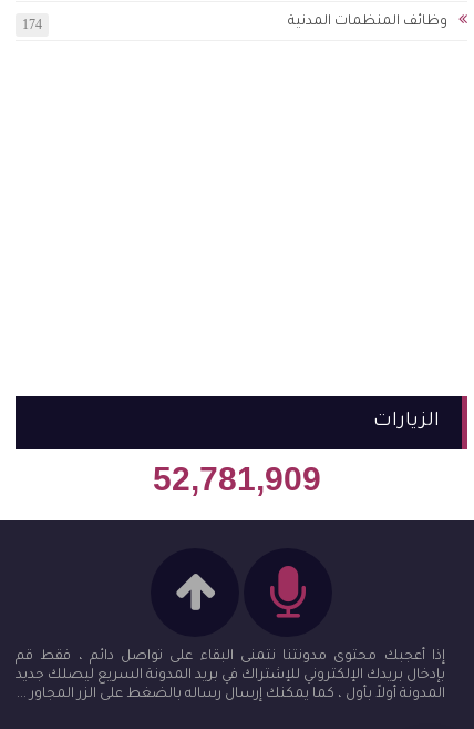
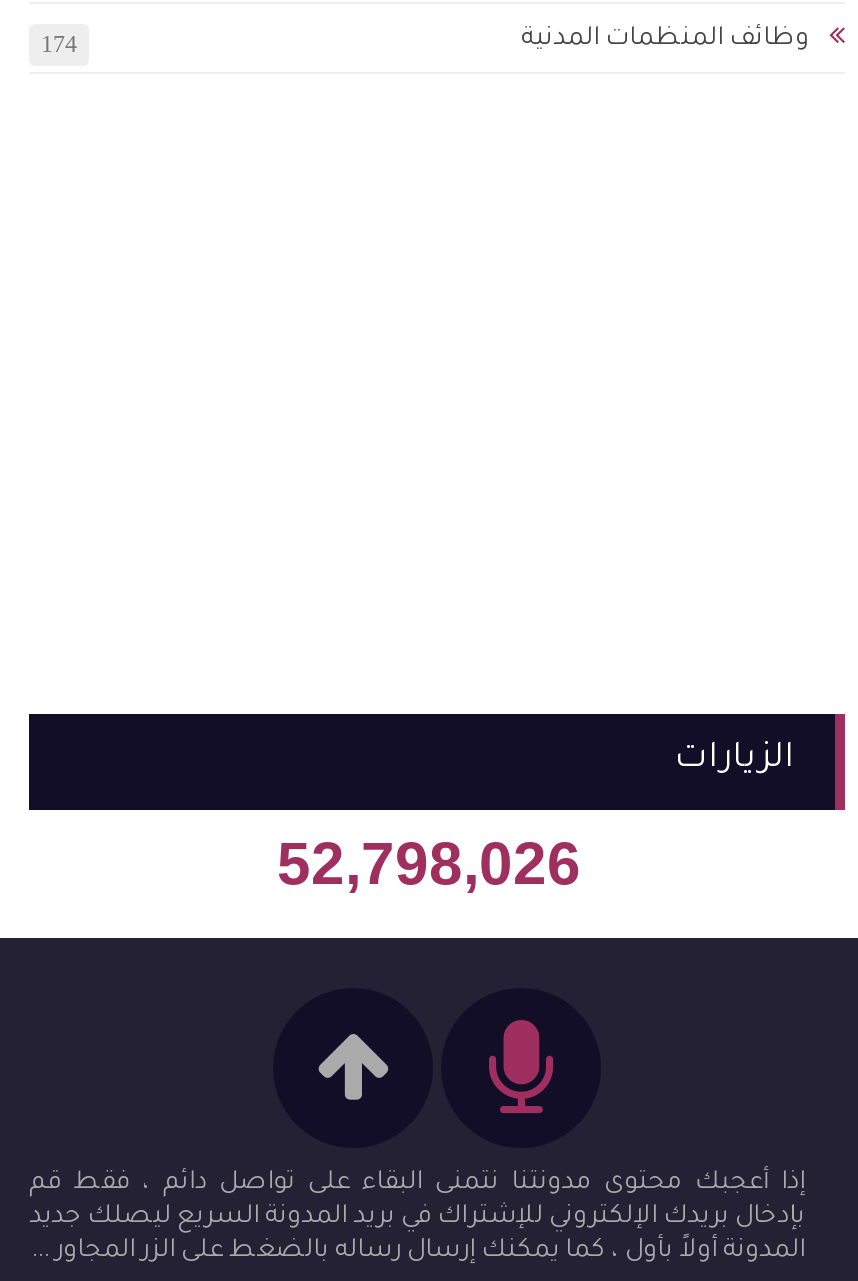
- 52,781,909
+ 52,798,026
